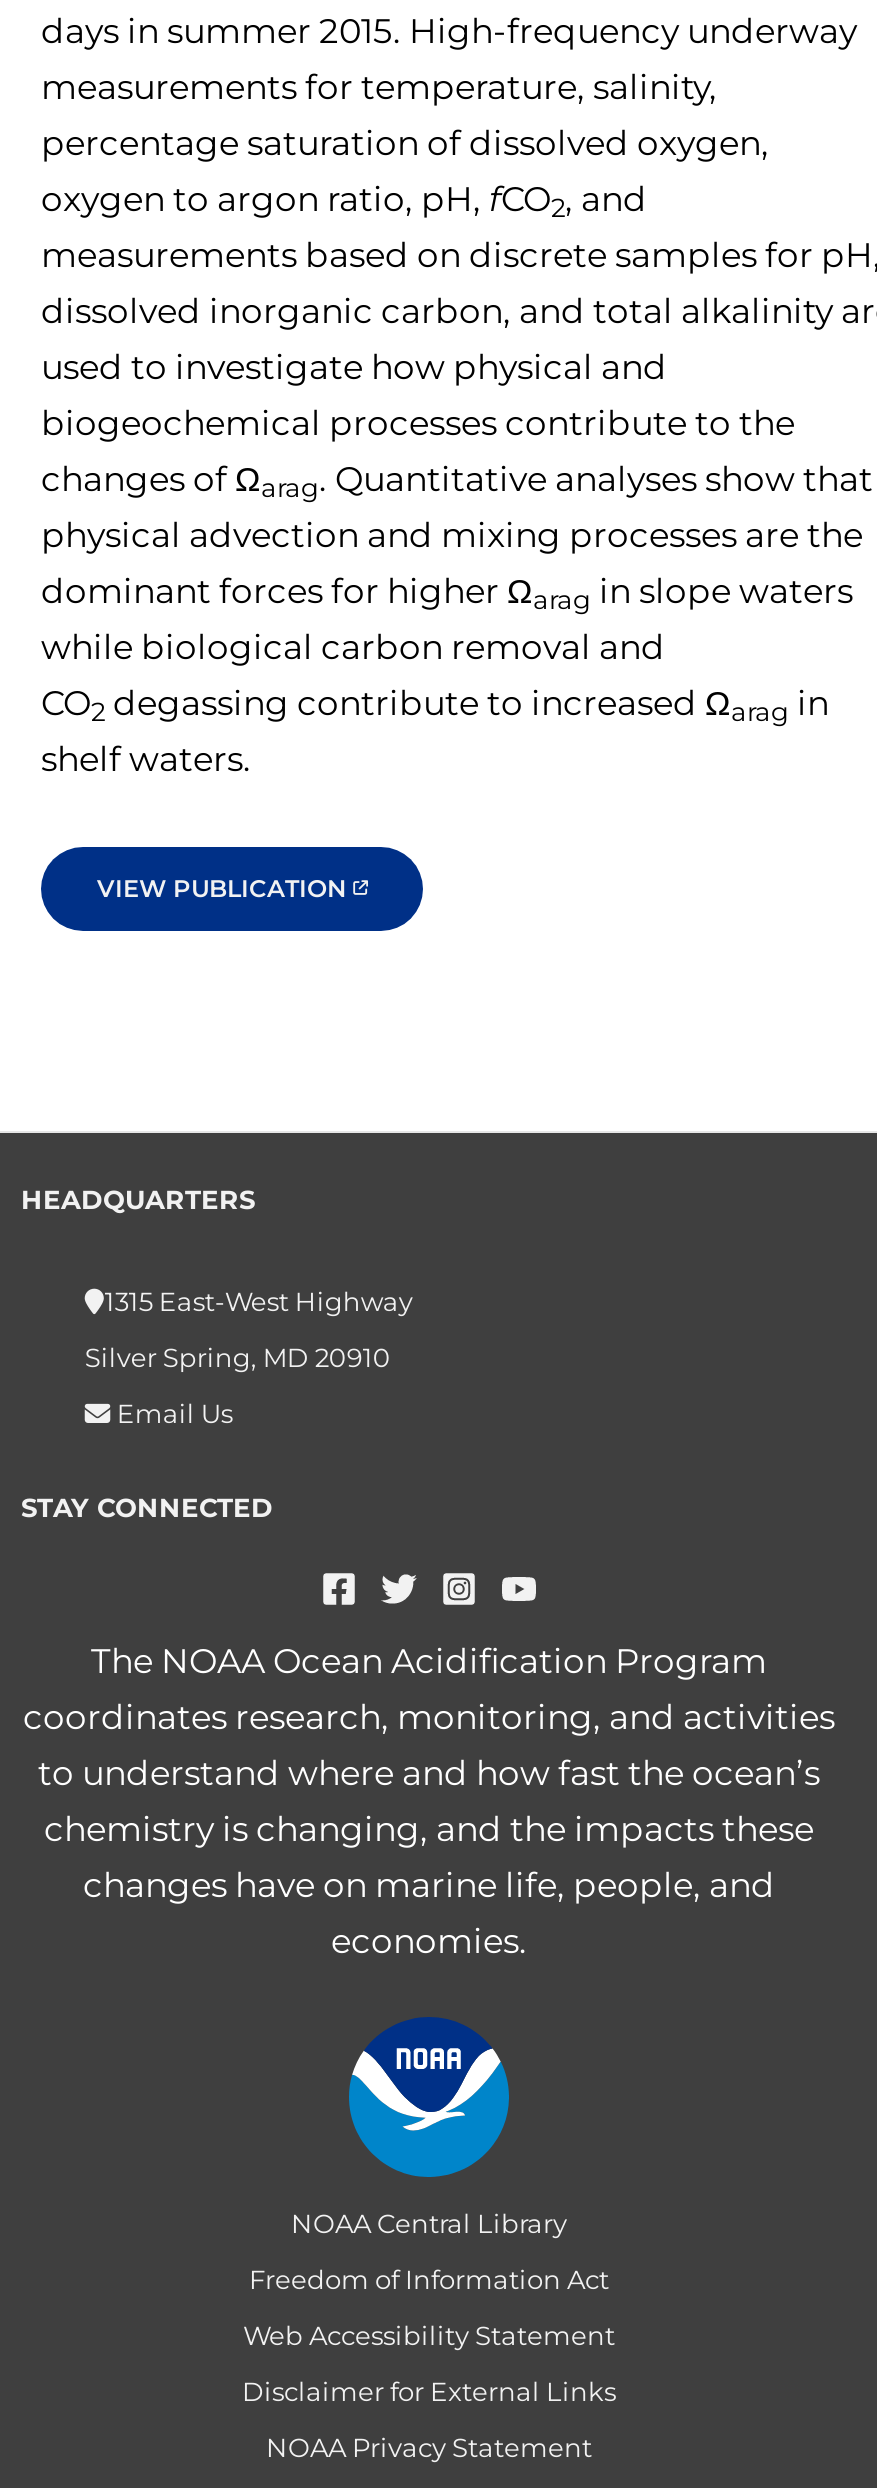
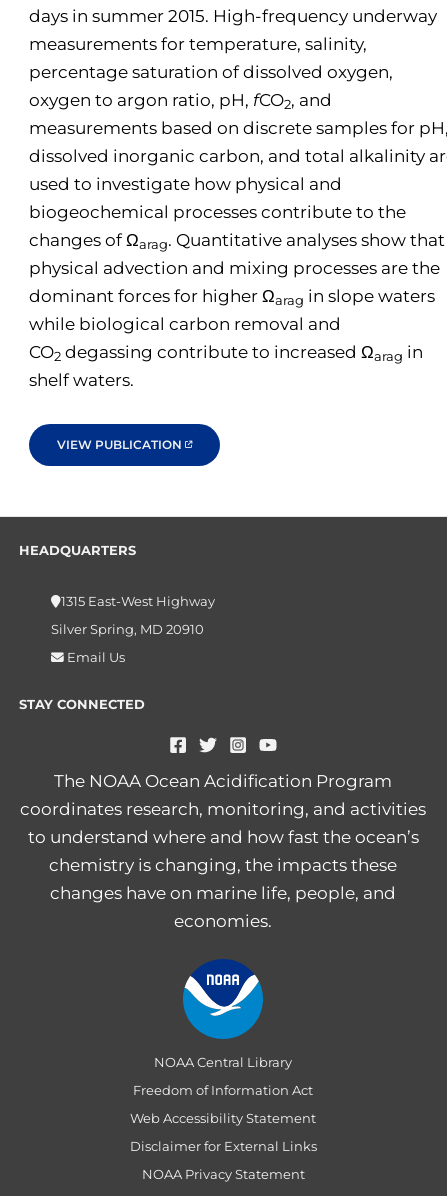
- chemistry is changing, and the impacts these
+ chemistry is changing, the impacts these
